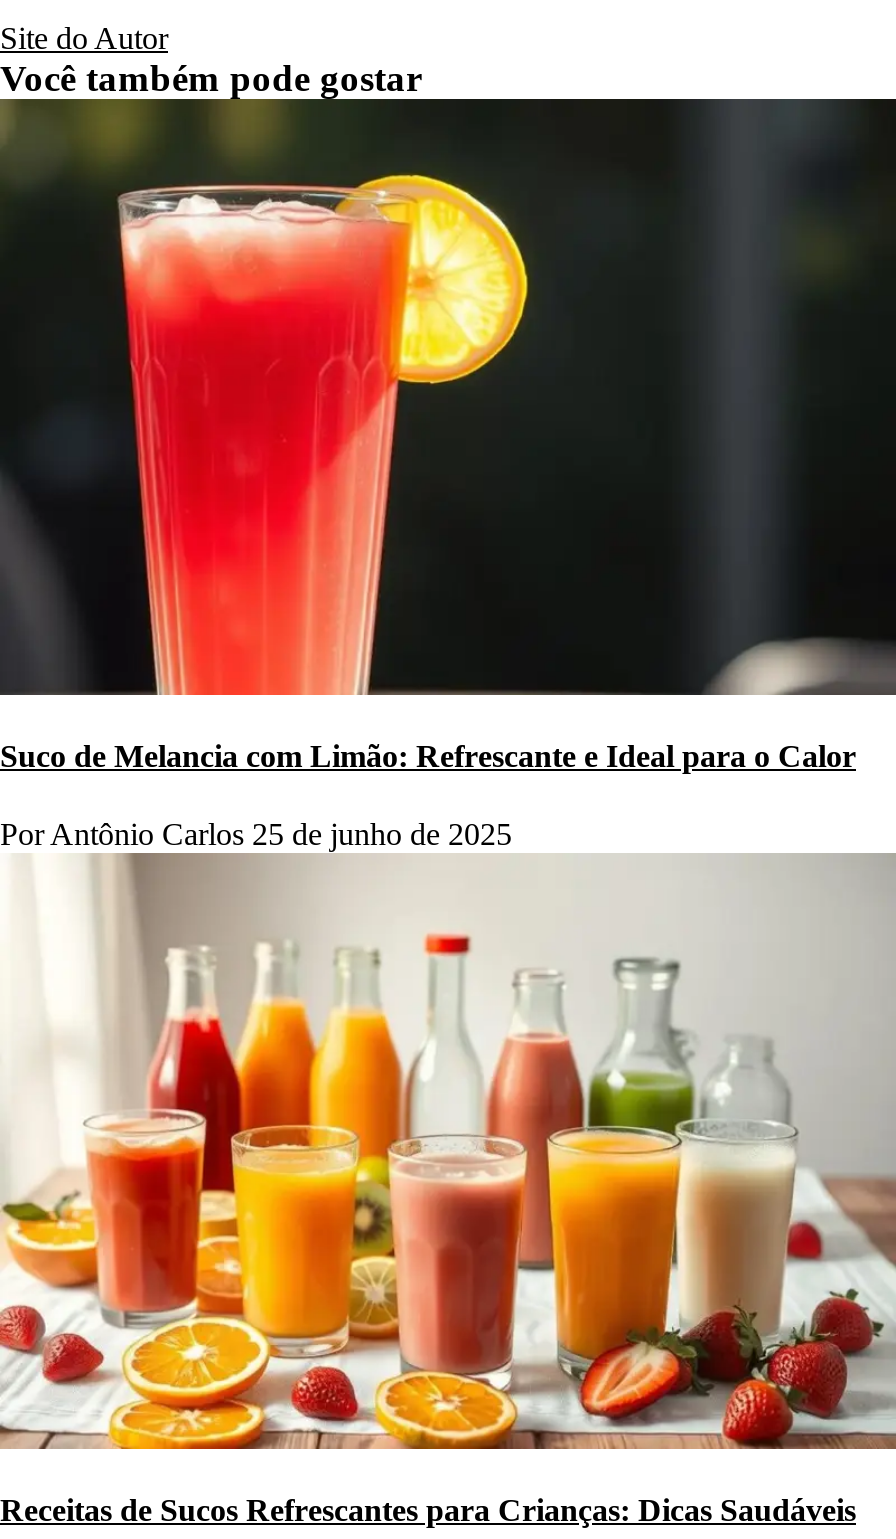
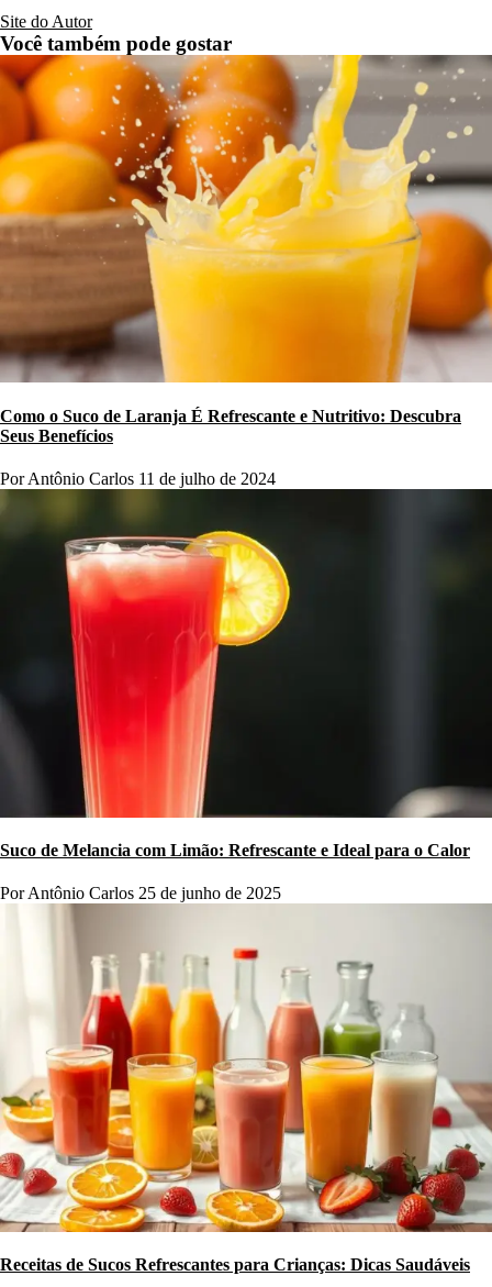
+ [image]
+ Como o Suco de Laranja É Refrescante e Nutritivo: Descubra
+ Seus Benefícios
+ Por Antônio Carlos 11 de julho de 2024
